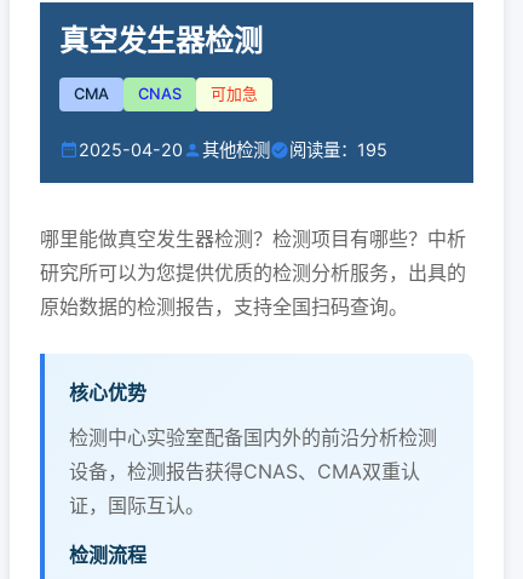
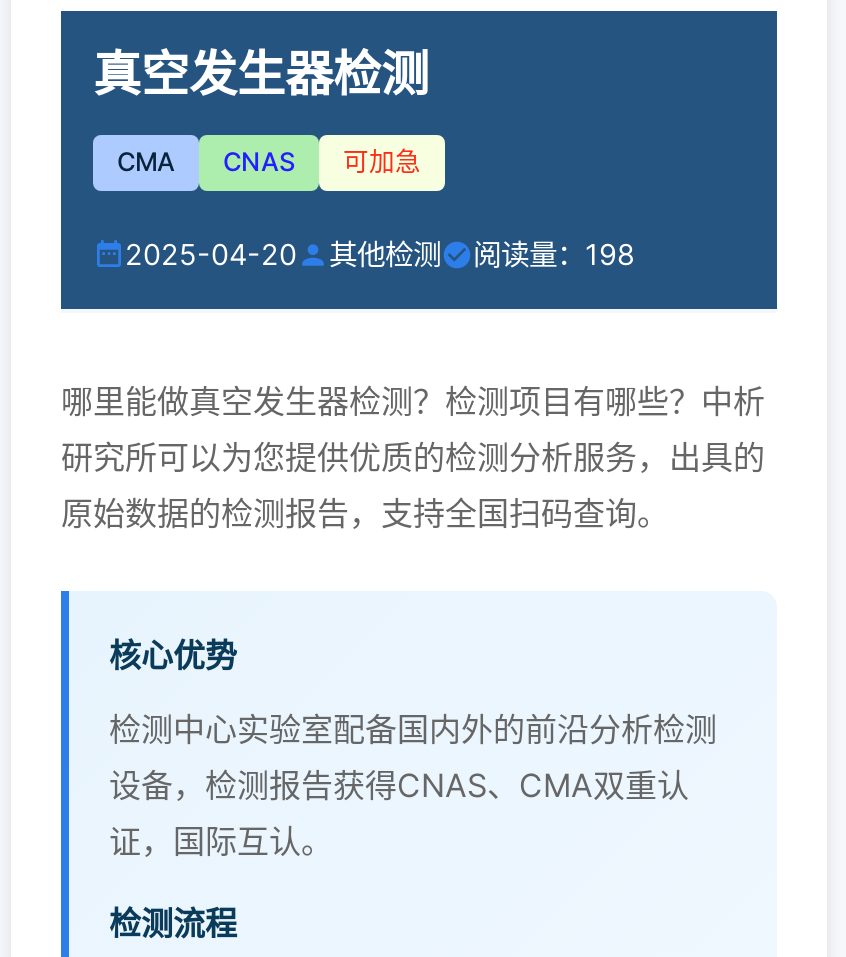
- 2025-04-20 其他检测 阅读量：195
+ 2025-04-20 其他检测 阅读量：198
